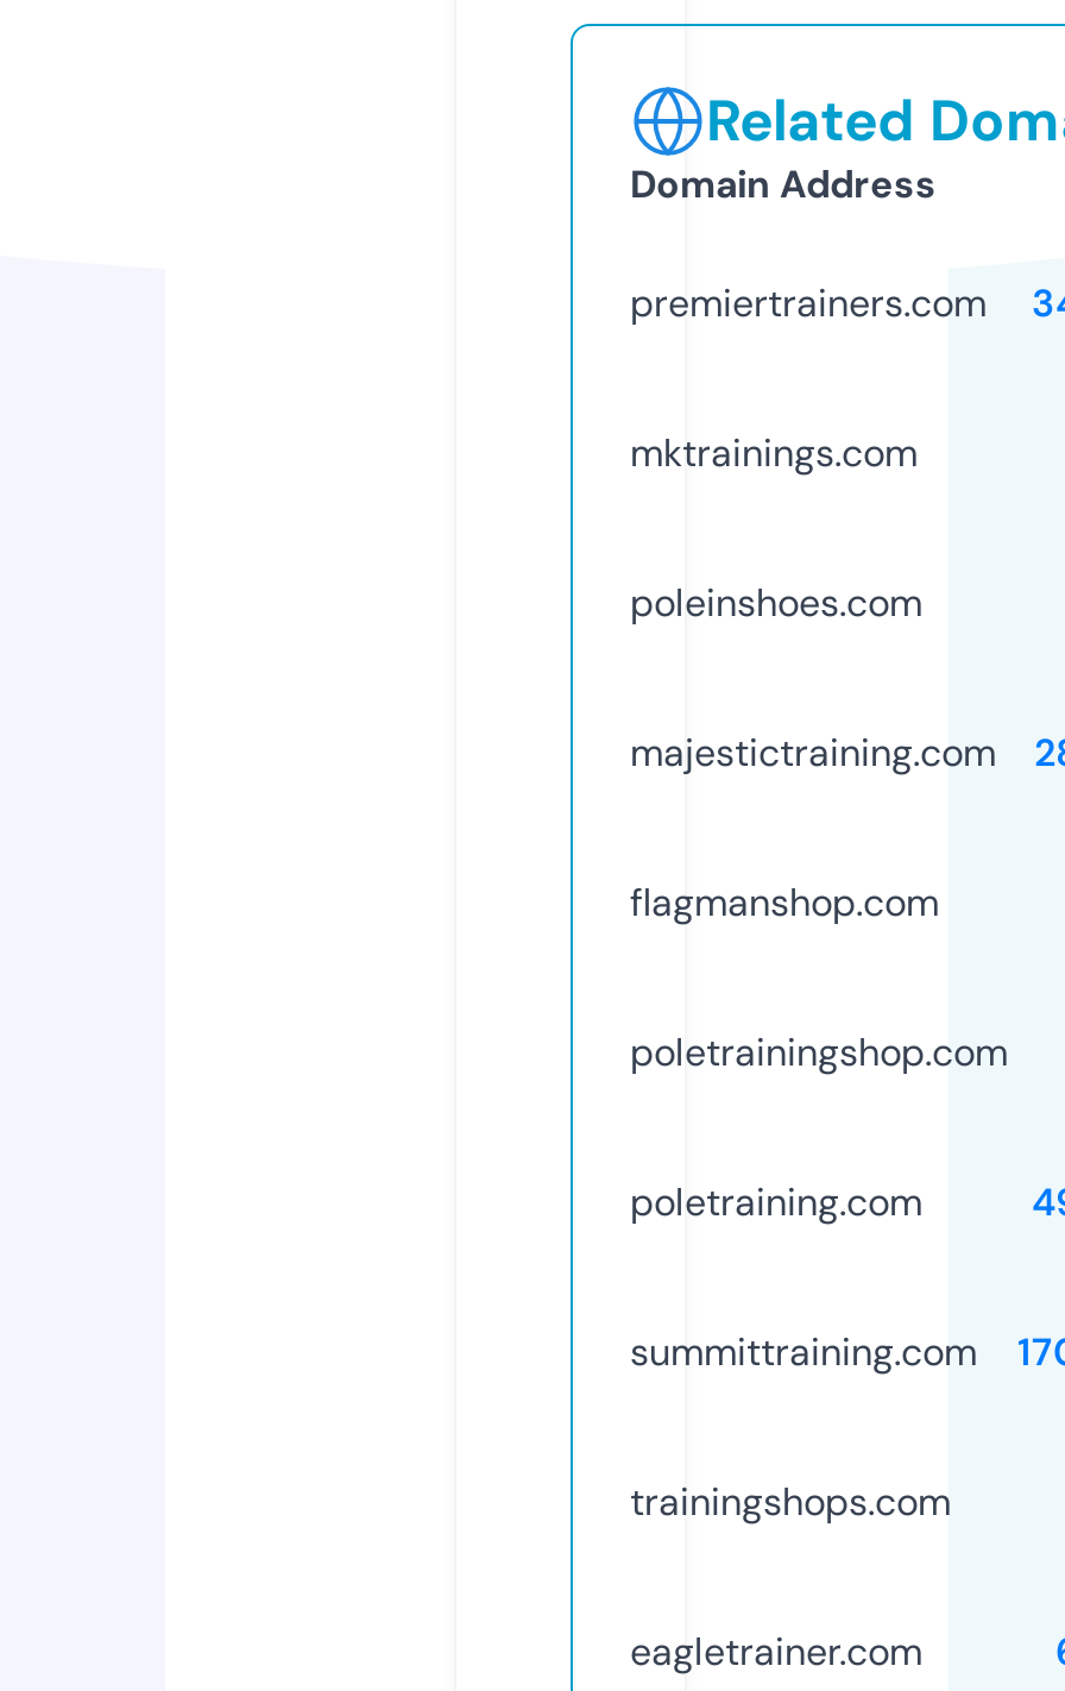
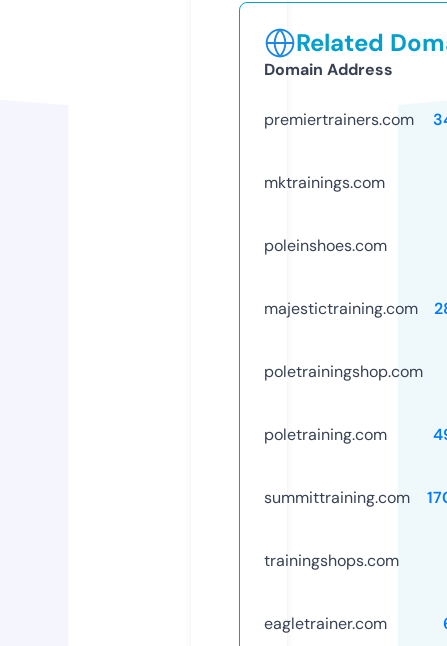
- flagmanshop.com
